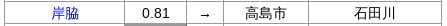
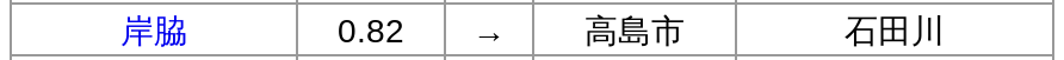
- 0.81
+ 0.82
